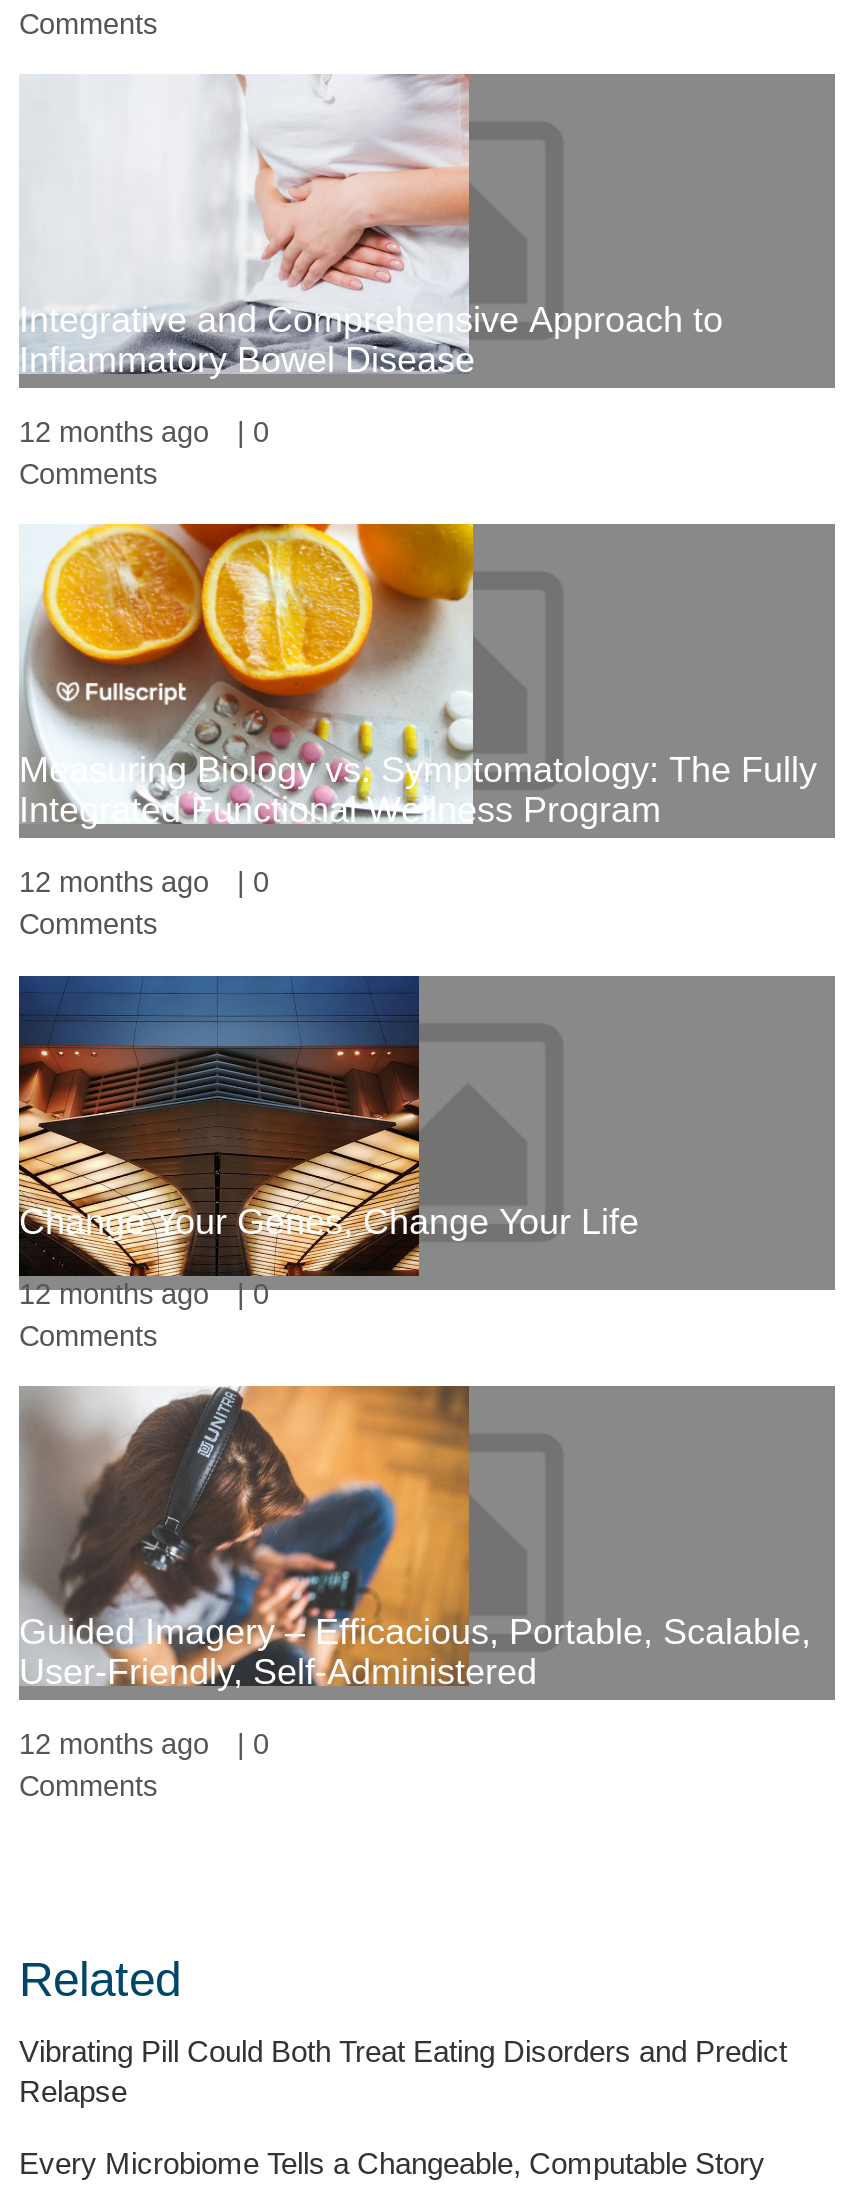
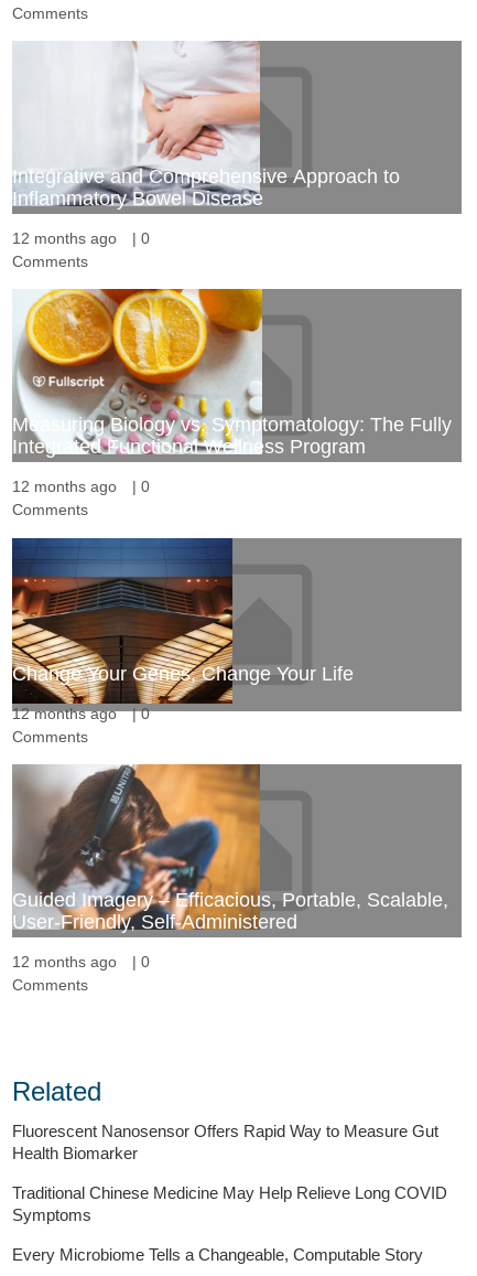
- Vibrating Pill Could Both Treat Eating Disorders and Predict
- Relapse
+ Fluorescent Nanosensor Offers Rapid Way to Measure Gut
+ Health Biomarker
+ Traditional Chinese Medicine May Help Relieve Long COVID
+ Symptoms
